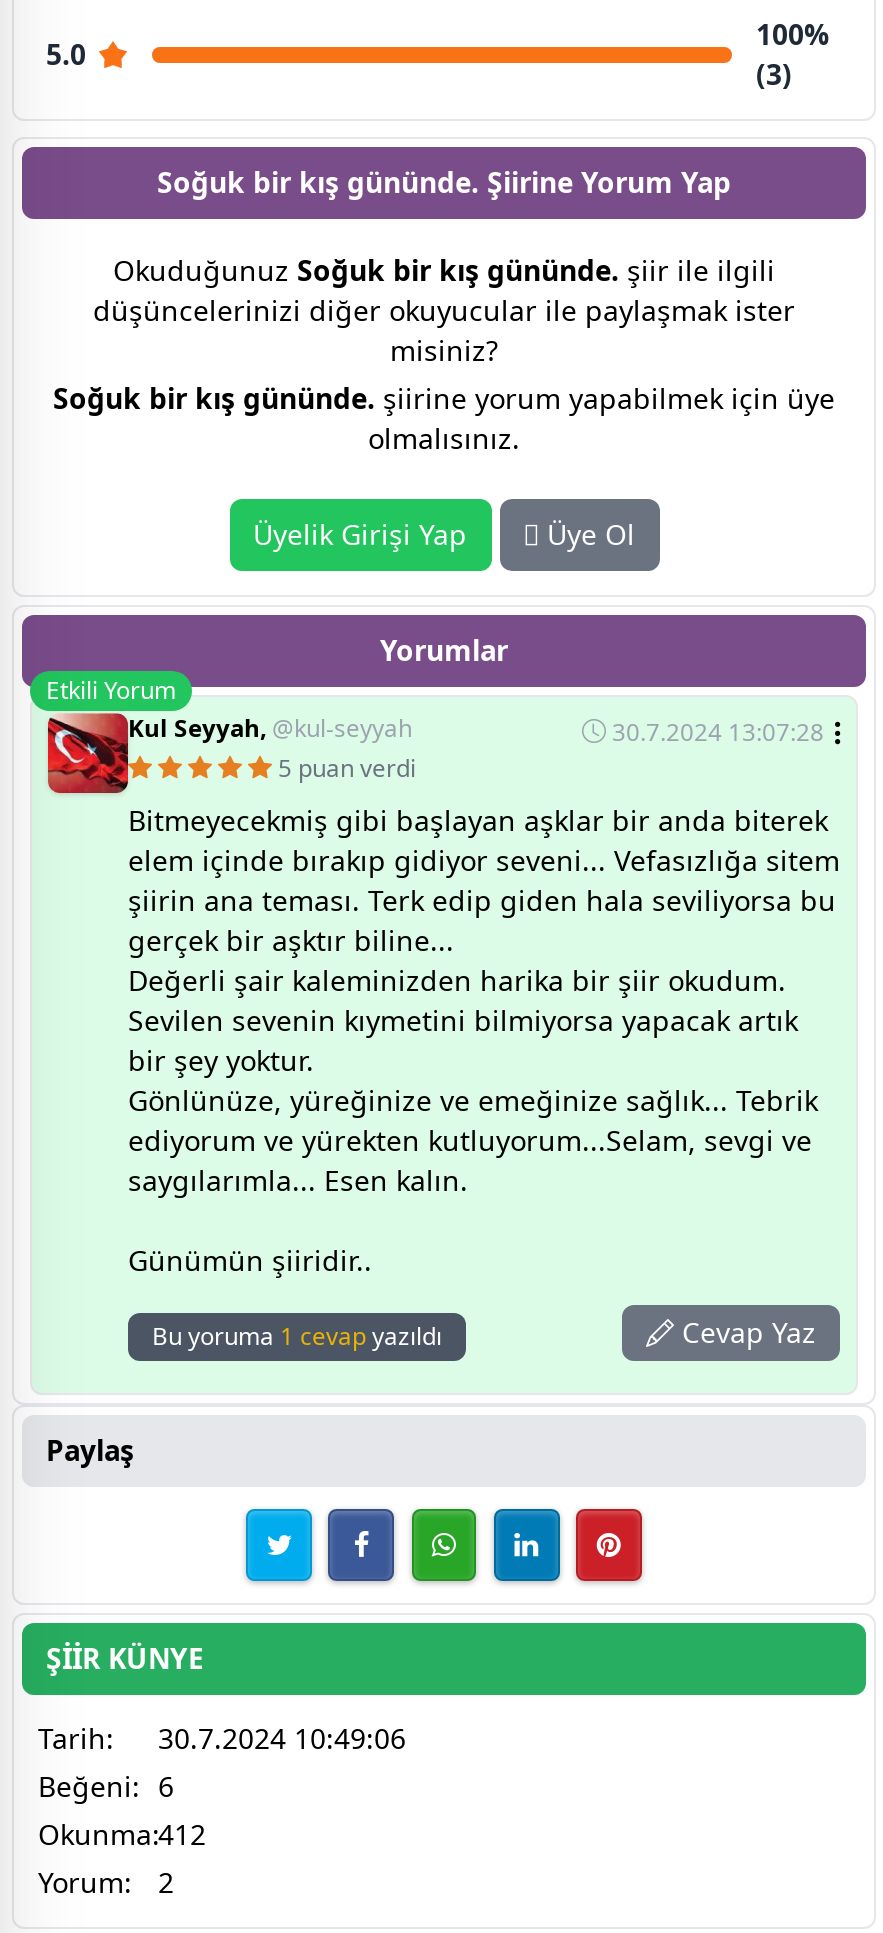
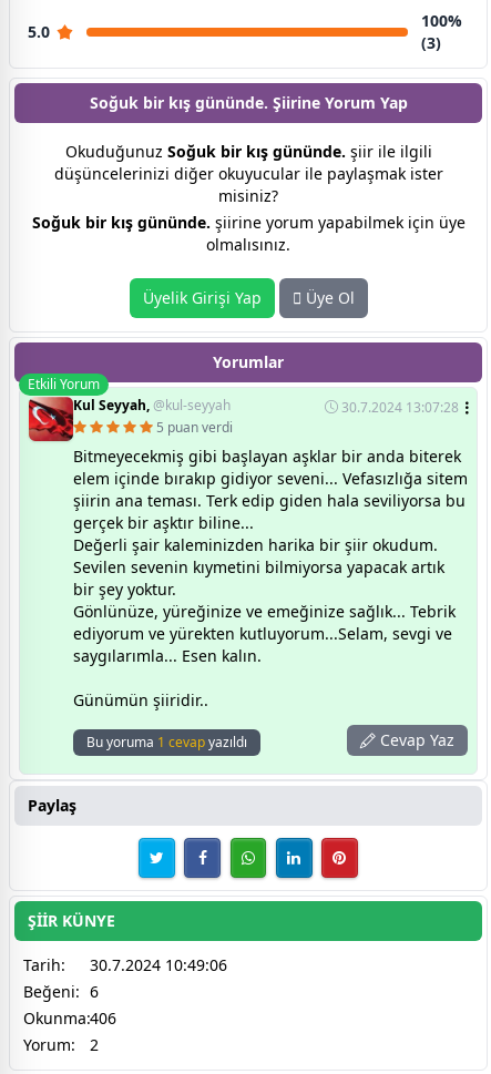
- Okunma:412
+ Okunma:406
